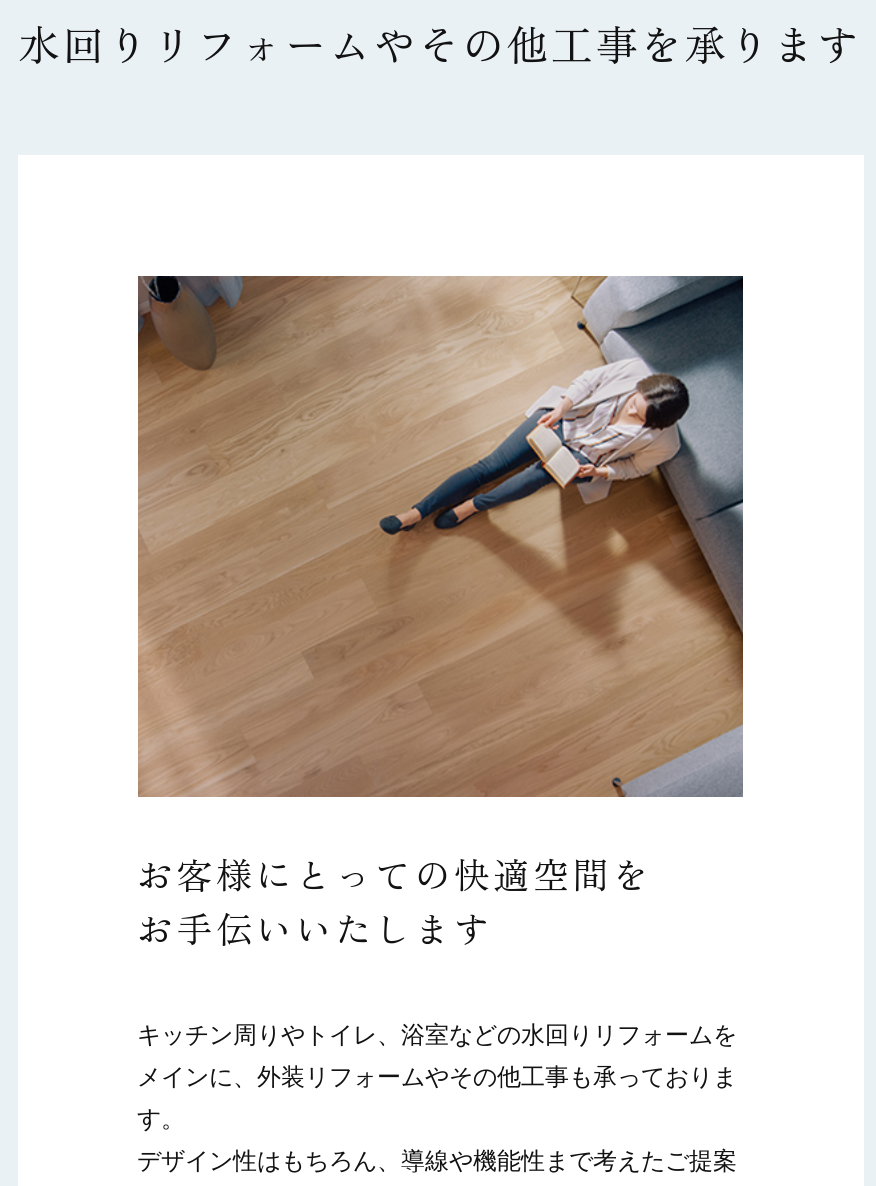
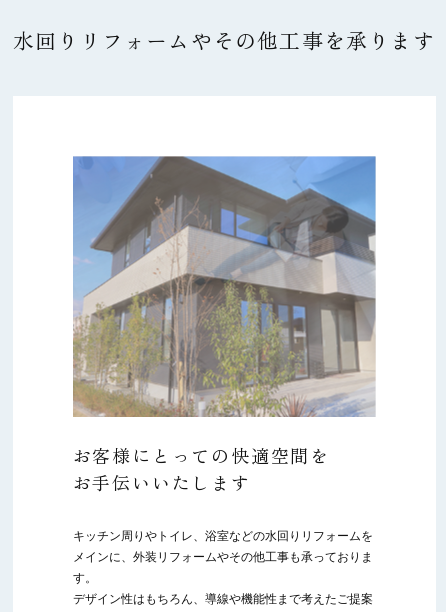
- [image]
+ [image]
